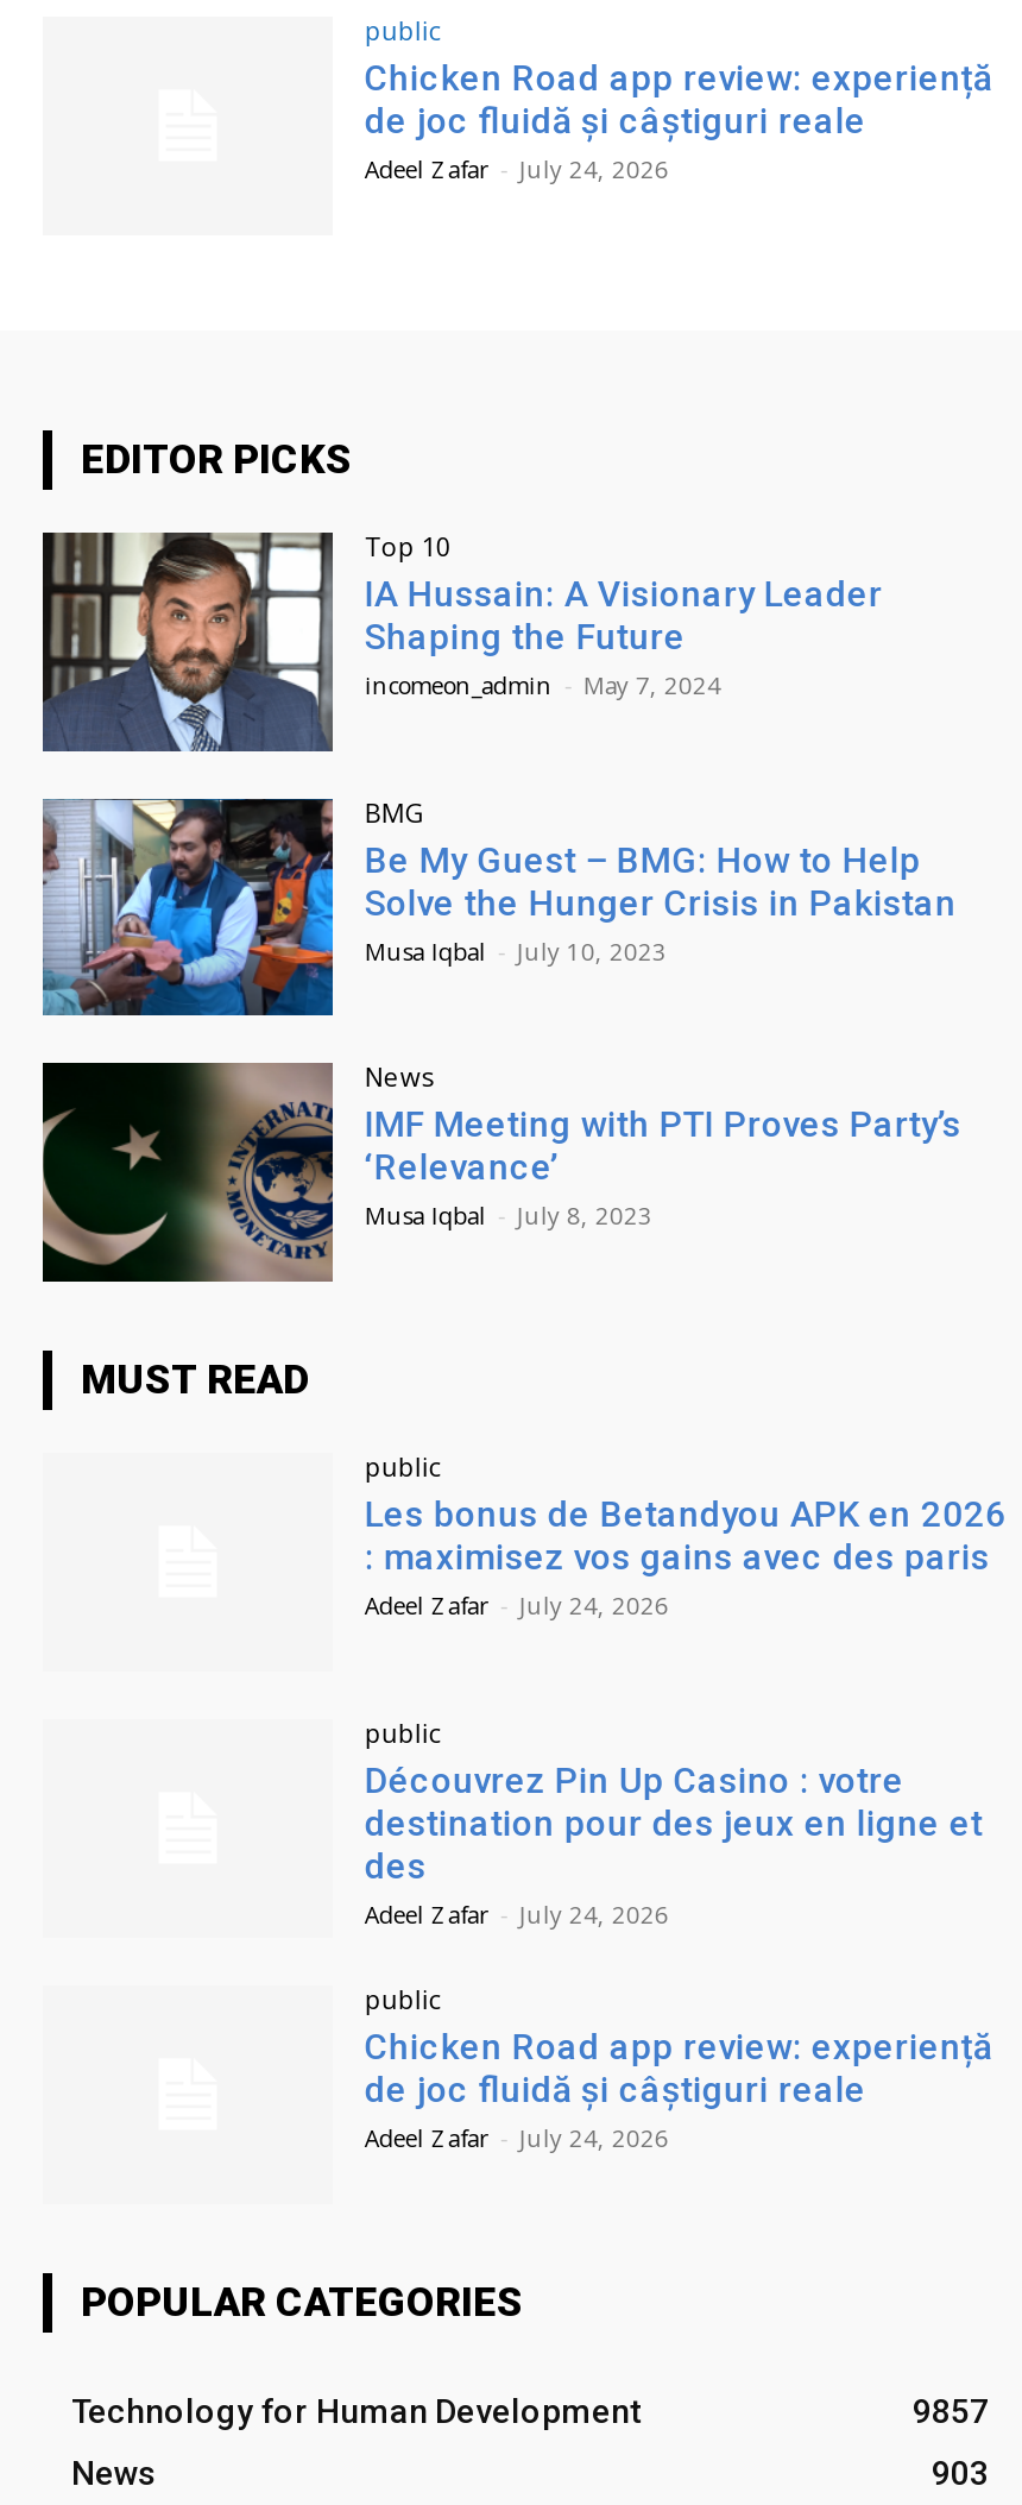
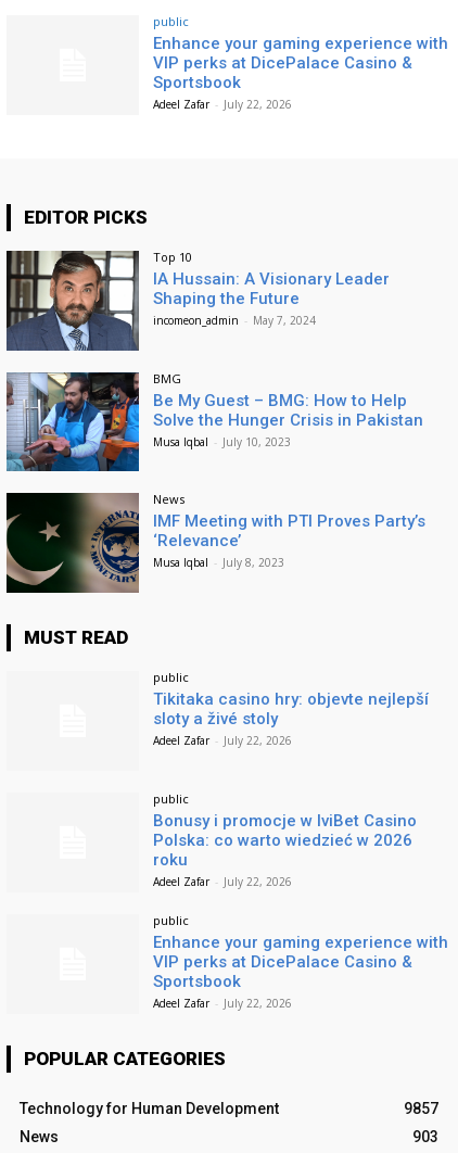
- Chicken Road app review: experiență
- de joc fluidă și câștiguri reale
- Adeel Zafar - July 24, 2026
+ Enhance your gaming experience with
+ VIP perks at DicePalace Casino &
+ Sportsbook
+ Adeel Zafar - July 22, 2026

- Les bonus de Betandyou APK en 2026
- : maximisez vos gains avec des paris
- Adeel Zafar - July 24, 2026
+ Tikitaka casino hry: objevte nejlepší
+ sloty a živé stoly
+ Adeel Zafar - July 22, 2026

- Découvrez Pin Up Casino : votre
- destination pour des jeux en ligne et
- des
- Adeel Zafar - July 24, 2026
+ Bonusy i promocje w IviBet Casino
+ Polska: co warto wiedzieć w 2026
+ roku
+ Adeel Zafar - July 22, 2026

- Chicken Road app review: experiență
- de joc fluidă și câștiguri reale
- Adeel Zafar - July 24, 2026
+ Enhance your gaming experience with
+ VIP perks at DicePalace Casino &
+ Sportsbook
+ Adeel Zafar - July 22, 2026
